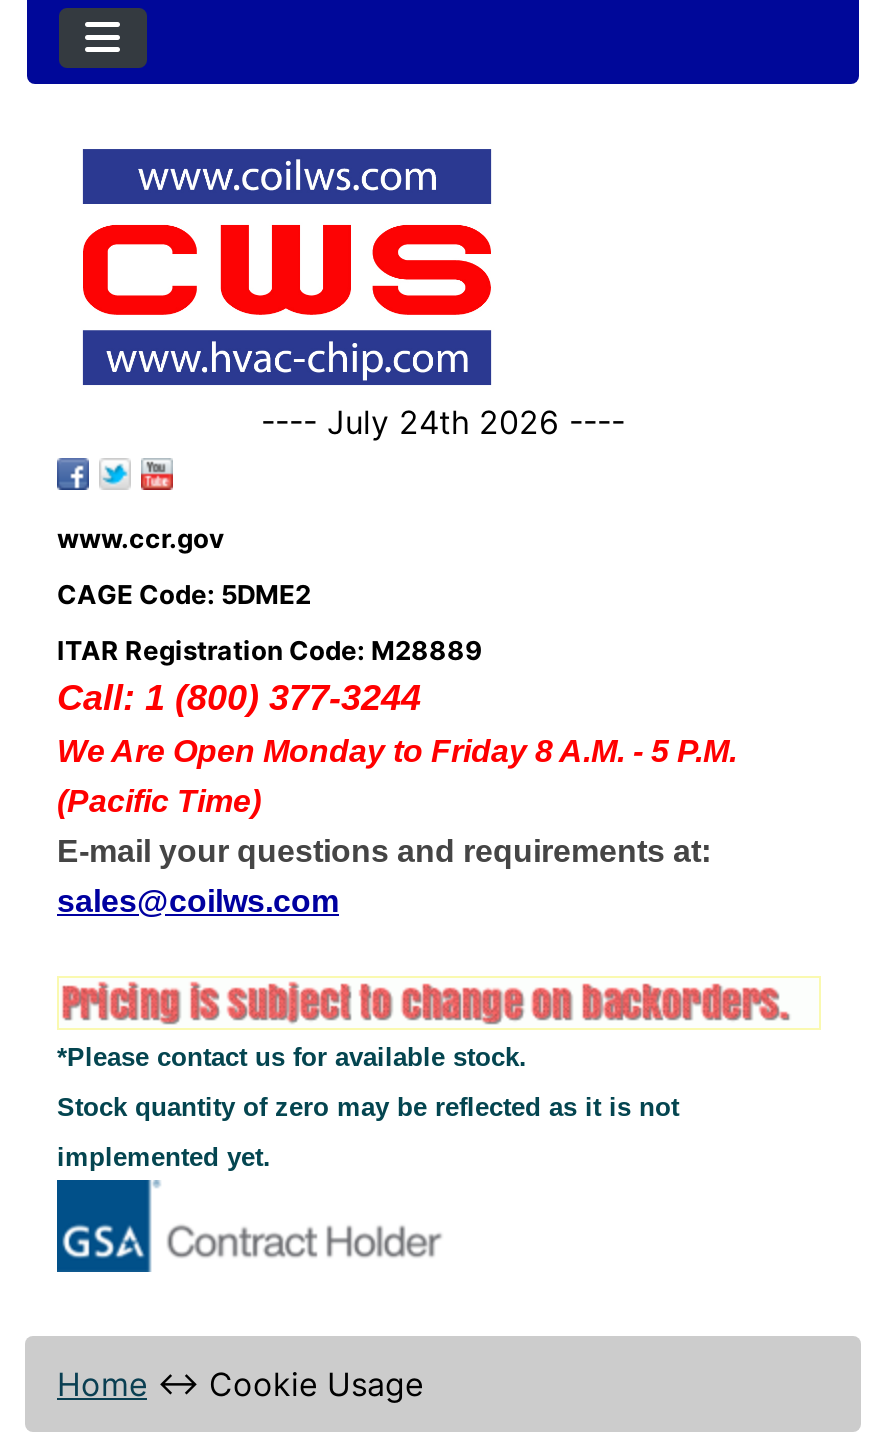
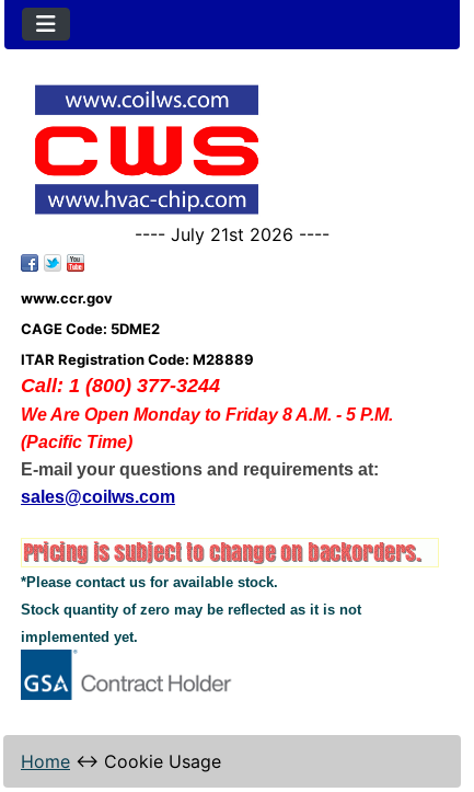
- ---- July 24th 2026 ----
+ ---- July 21st 2026 ----
